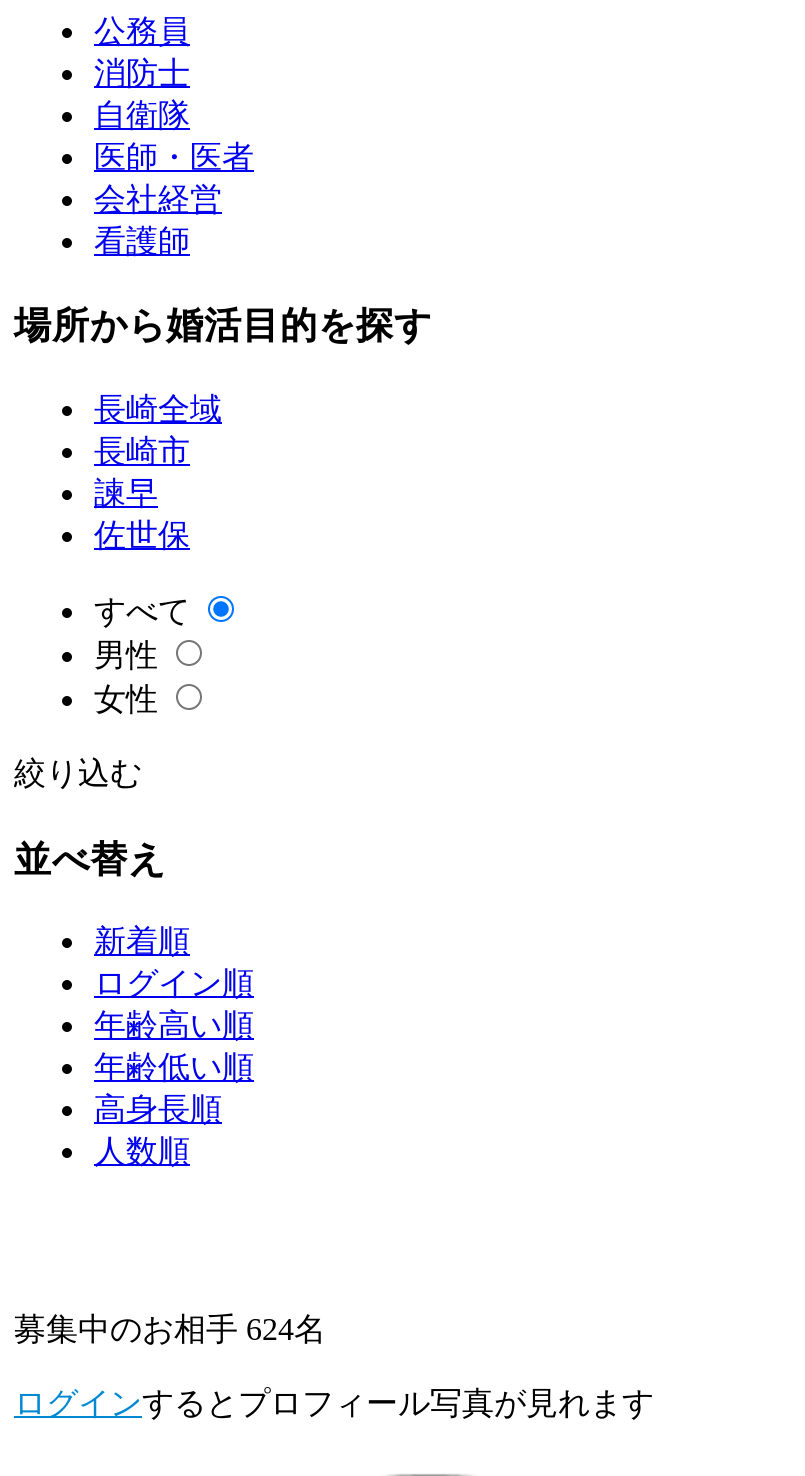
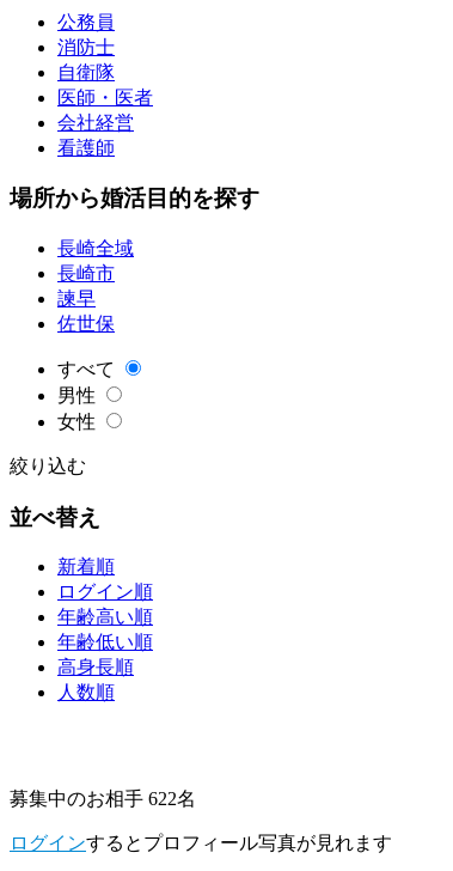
- 募集中のお相手 624名
+ 募集中のお相手 622名
